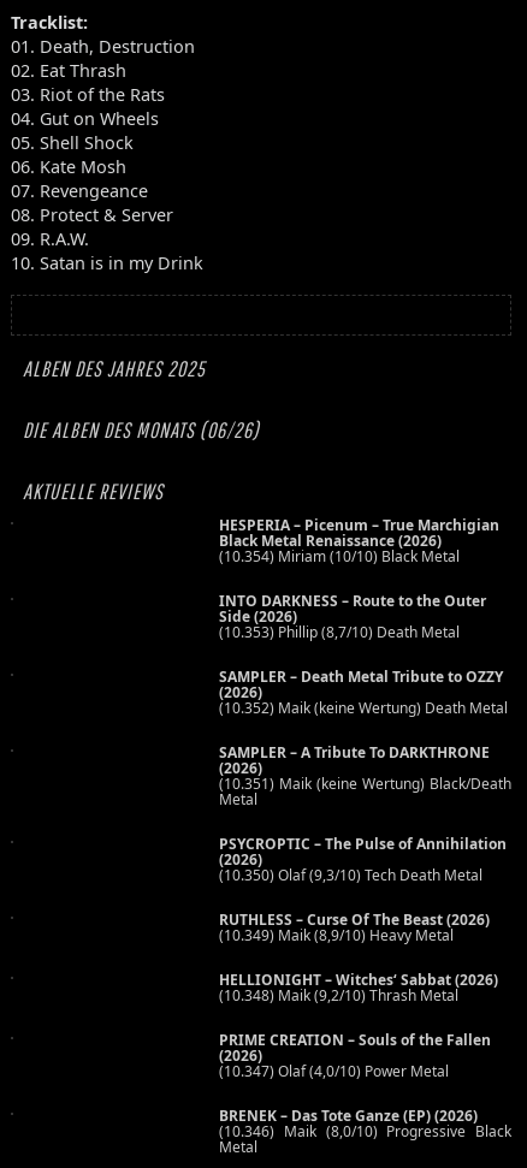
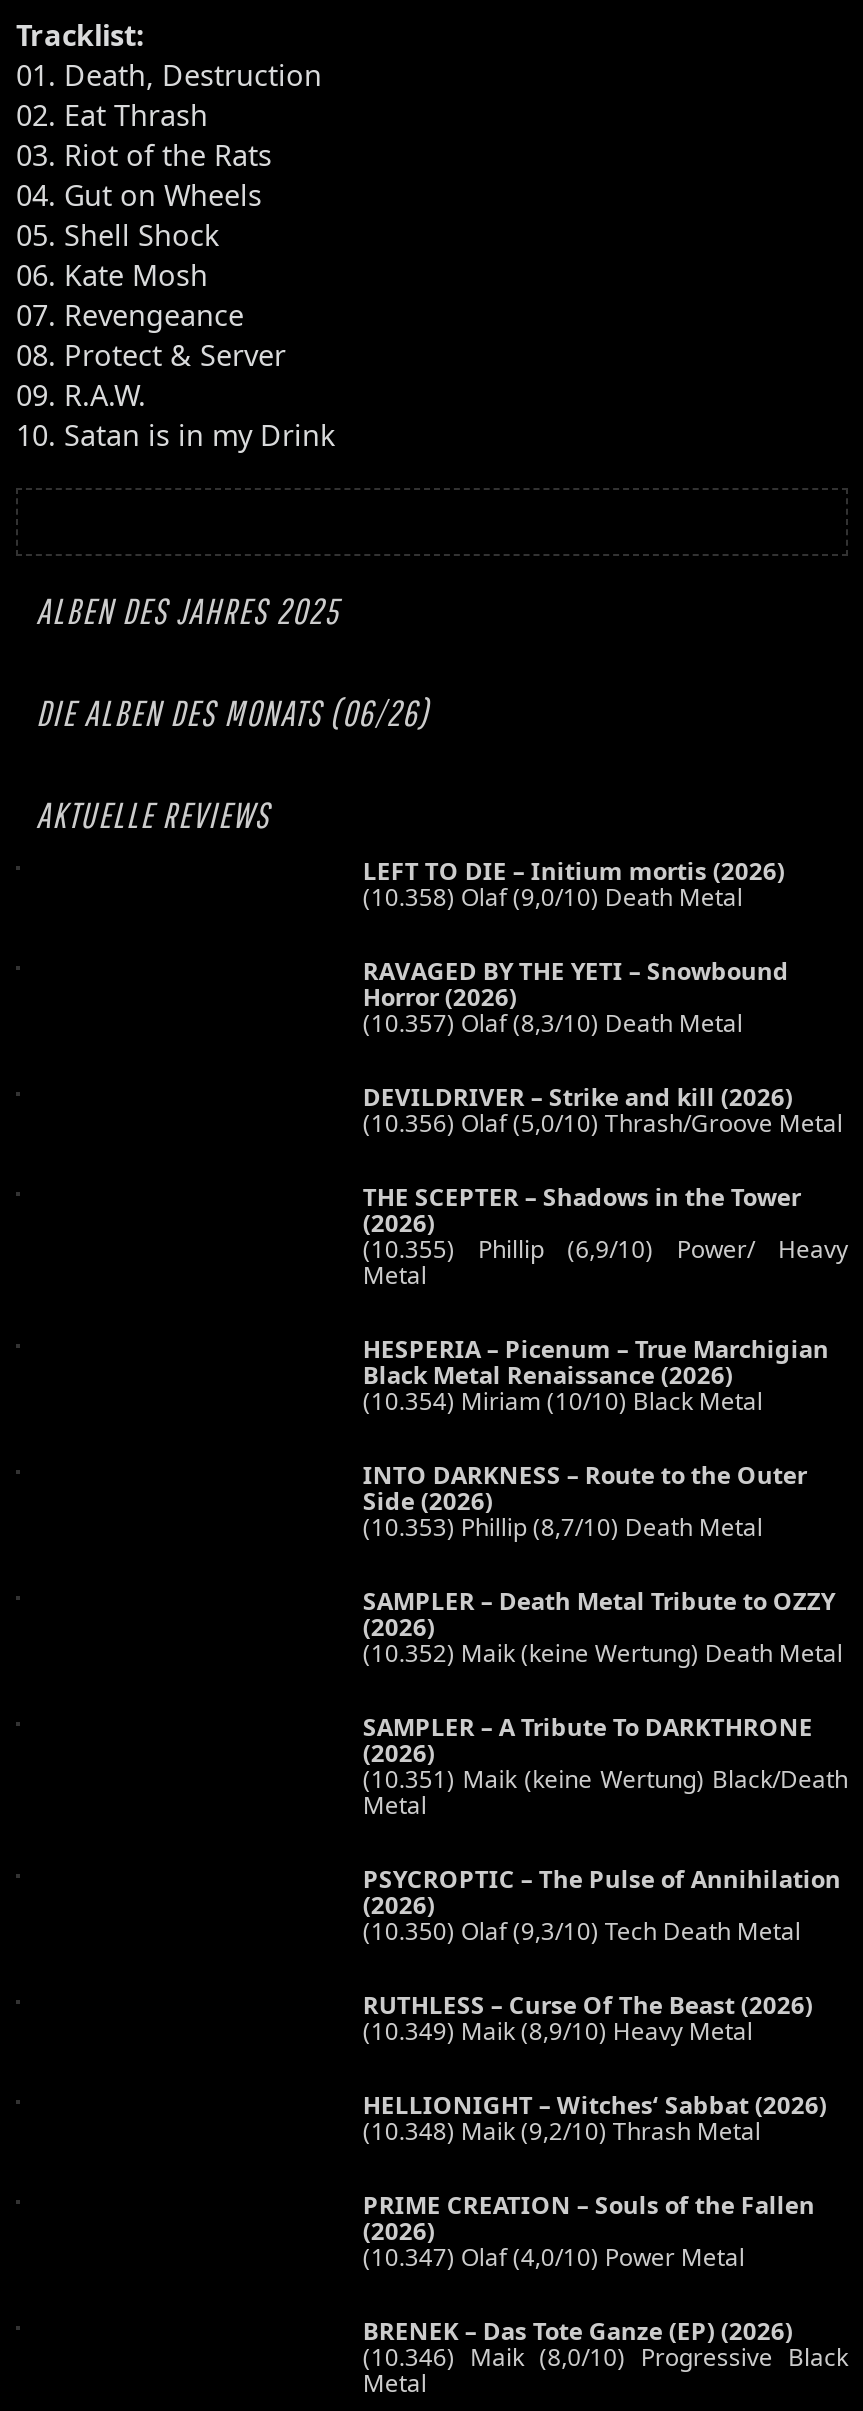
+ LEFT TO DIE – Initium mortis (2026)
+ (10.358) Olaf (9,0/10) Death Metal
+ RAVAGED BY THE YETI – Snowbound
+ Horror (2026)
+ (10.357) Olaf (8,3/10) Death Metal
+ DEVILDRIVER – Strike and kill (2026)
+ (10.356) Olaf (5,0/10) Thrash/Groove Metal
+ THE SCEPTER – Shadows in the Tower
+ (2026)
+ (10.355) Phillip (6,9/10) Power/ Heavy
+ Metal
